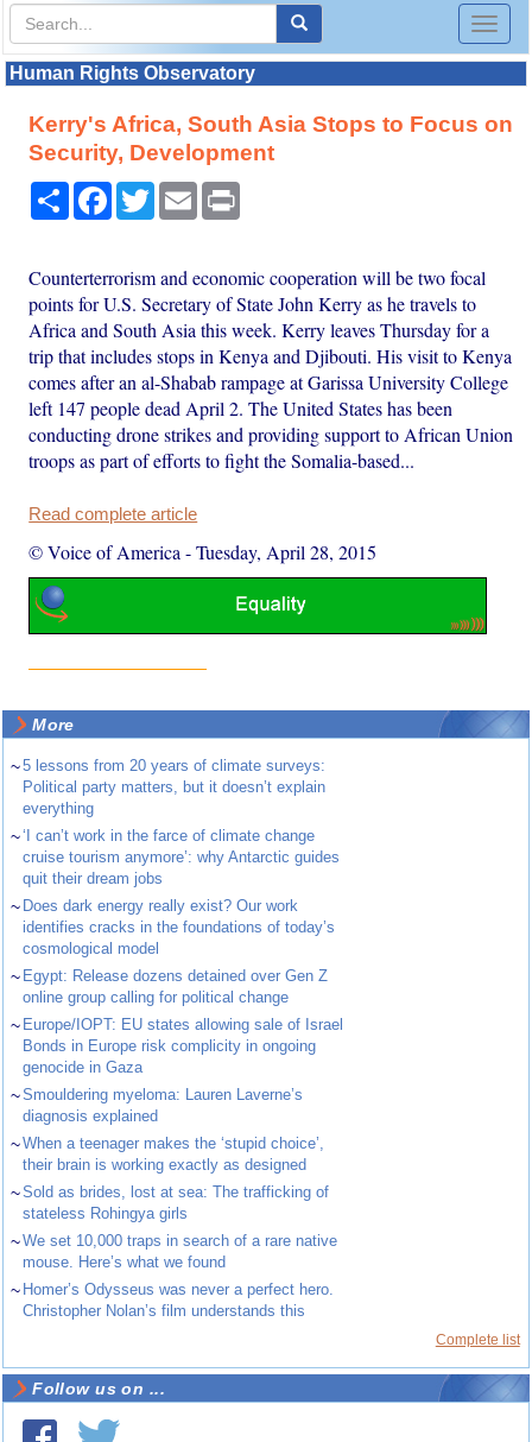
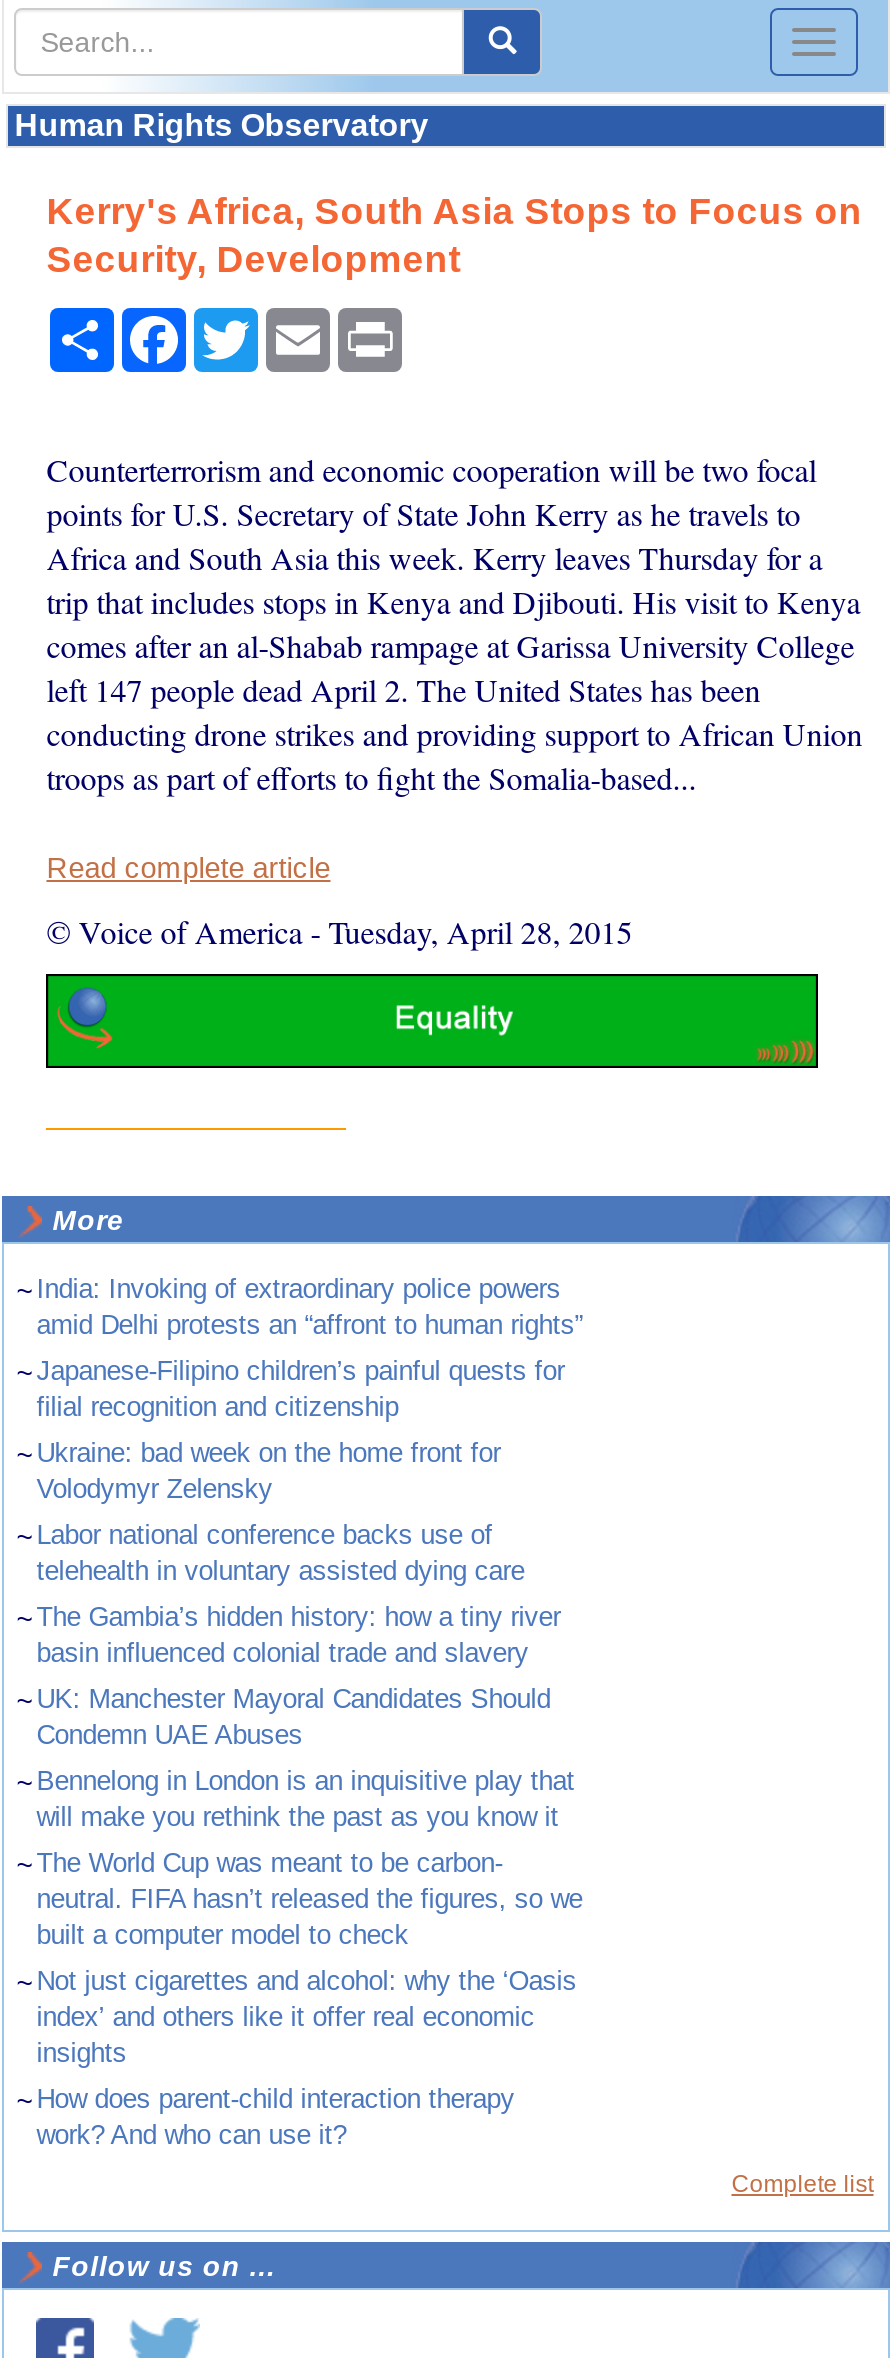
- ~ 5 lessons from 20 years of climate surveys:
- Political party matters, but it doesn’t explain
- everything
+ ~ India: Invoking of extraordinary police powers
+ amid Delhi protests an “affront to human rights”

- ~ ‘I can’t work in the farce of climate change
- cruise tourism anymore’: why Antarctic guides
- quit their dream jobs
+ ~ Japanese-Filipino children’s painful quests for
+ filial recognition and citizenship

- ~ Does dark energy really exist? Our work
- identifies cracks in the foundations of today’s
- cosmological model
+ ~ Ukraine: bad week on the home front for
+ Volodymyr Zelensky

- ~ Egypt: Release dozens detained over Gen Z
- online group calling for political change
+ ~ Labor national conference backs use of
+ telehealth in voluntary assisted dying care

- ~ Europe/IOPT: EU states allowing sale of Israel
- Bonds in Europe risk complicity in ongoing
- genocide in Gaza
+ ~ The Gambia’s hidden history: how a tiny river
+ basin influenced colonial trade and slavery

- ~ Smouldering myeloma: Lauren Laverne’s
- diagnosis explained
+ ~ UK: Manchester Mayoral Candidates Should
+ Condemn UAE Abuses

- ~ When a teenager makes the ‘stupid choice’,
- their brain is working exactly as designed
+ ~ Bennelong in London is an inquisitive play that
+ will make you rethink the past as you know it

- ~ Sold as brides, lost at sea: The trafficking of
- stateless Rohingya girls
+ ~ The World Cup was meant to be carbon-
+ neutral. FIFA hasn’t released the figures, so we
+ built a computer model to check

- ~ We set 10,000 traps in search of a rare native
- mouse. Here’s what we found
+ ~ Not just cigarettes and alcohol: why the ‘Oasis
+ index’ and others like it offer real economic
+ insights

- ~ Homer’s Odysseus was never a perfect hero.
- Christopher Nolan’s film understands this
+ ~ How does parent-child interaction therapy
+ work? And who can use it?
